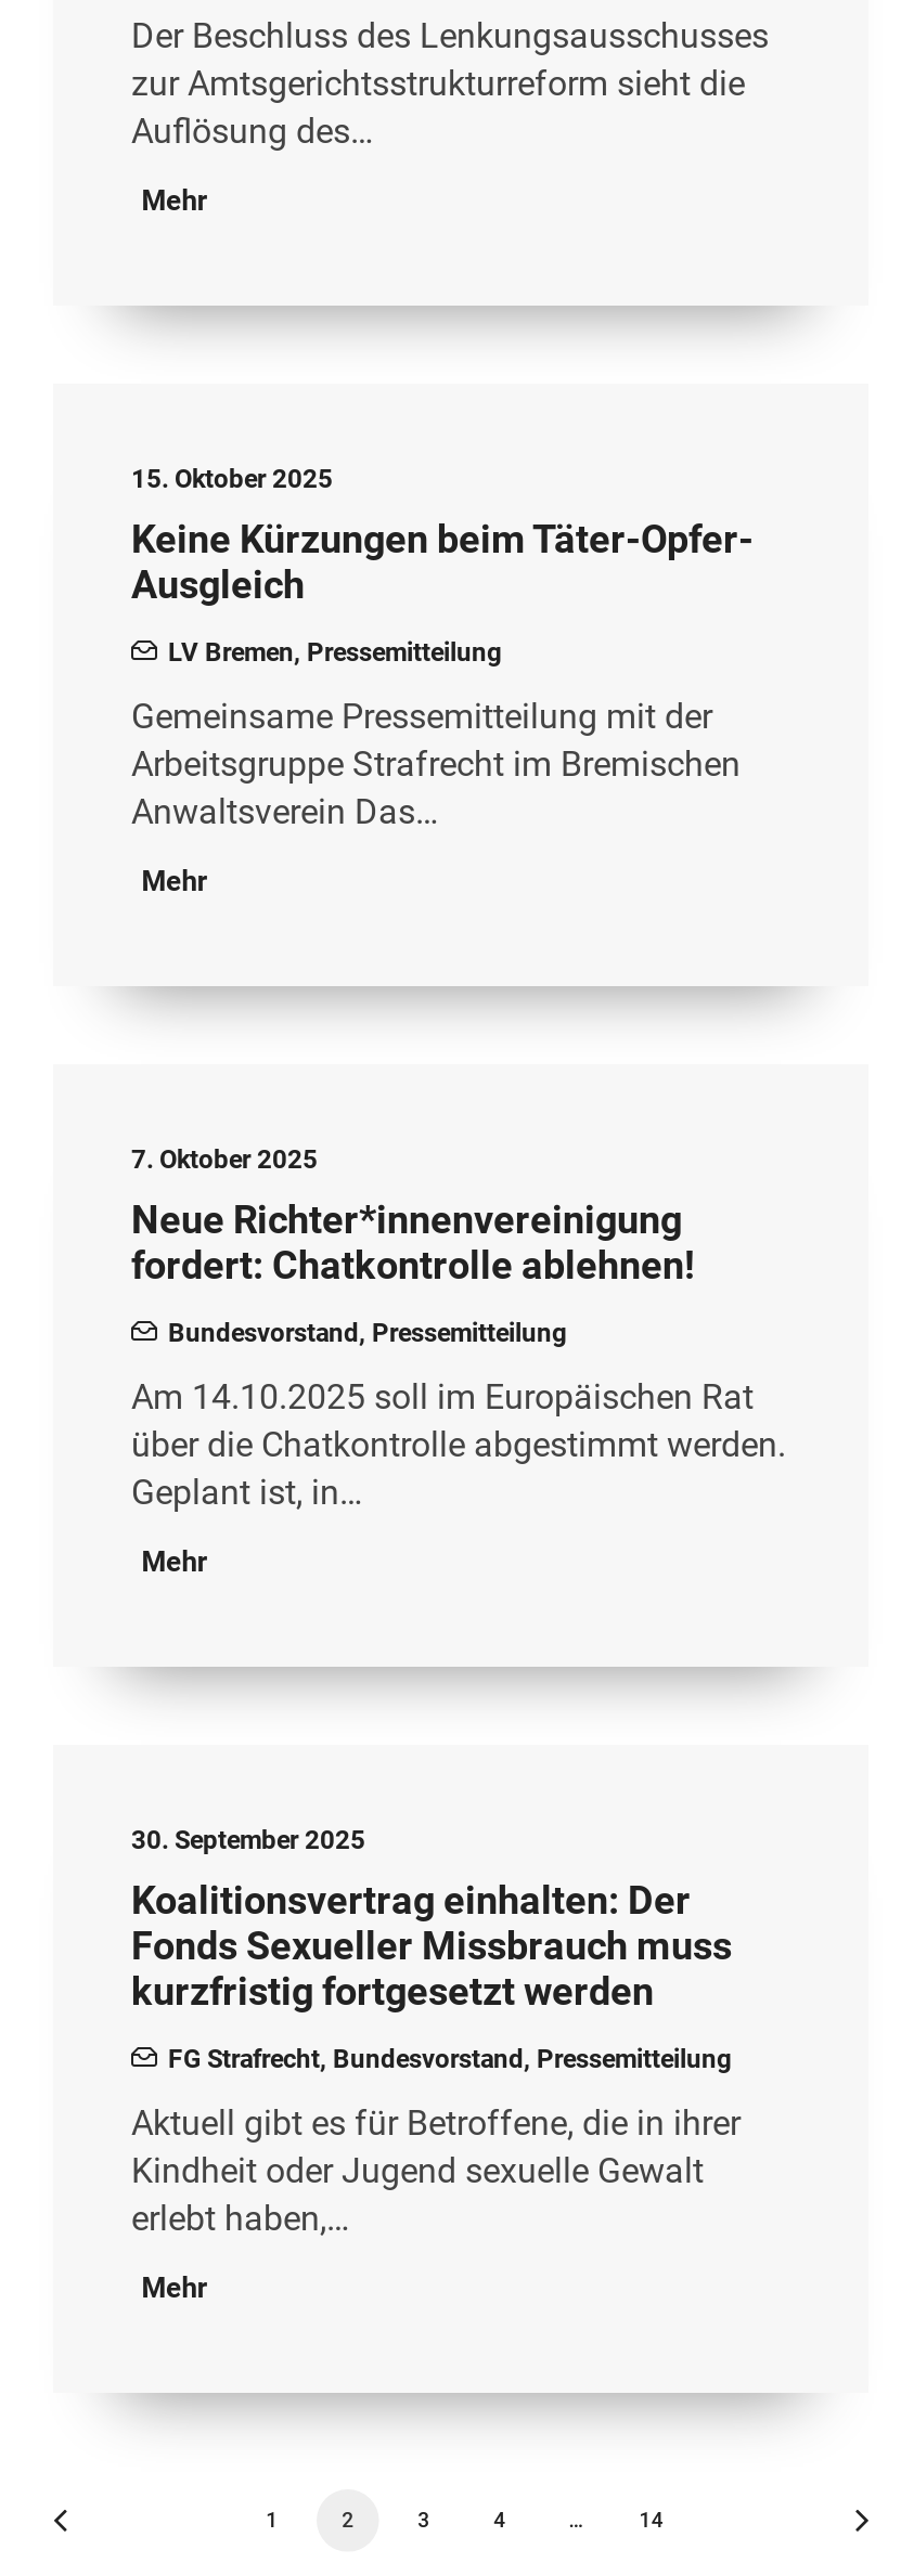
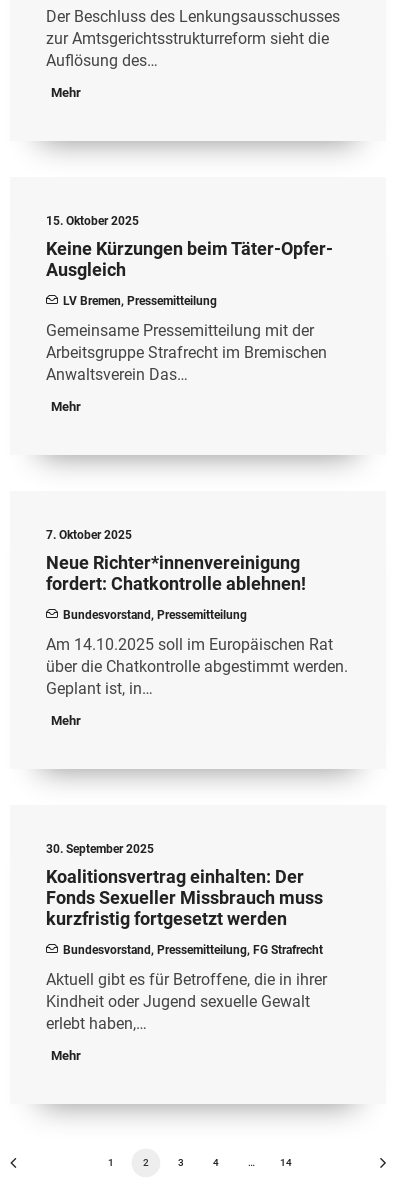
- FG Strafrecht, Bundesvorstand, Pressemitteilung
+ Bundesvorstand, Pressemitteilung, FG Strafrecht
